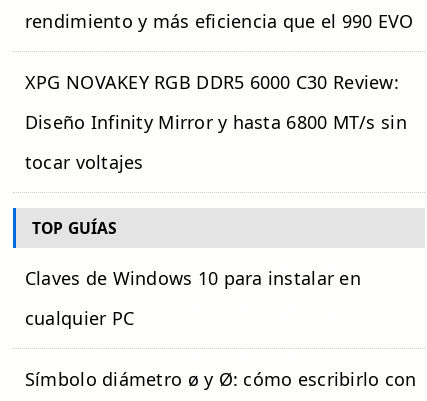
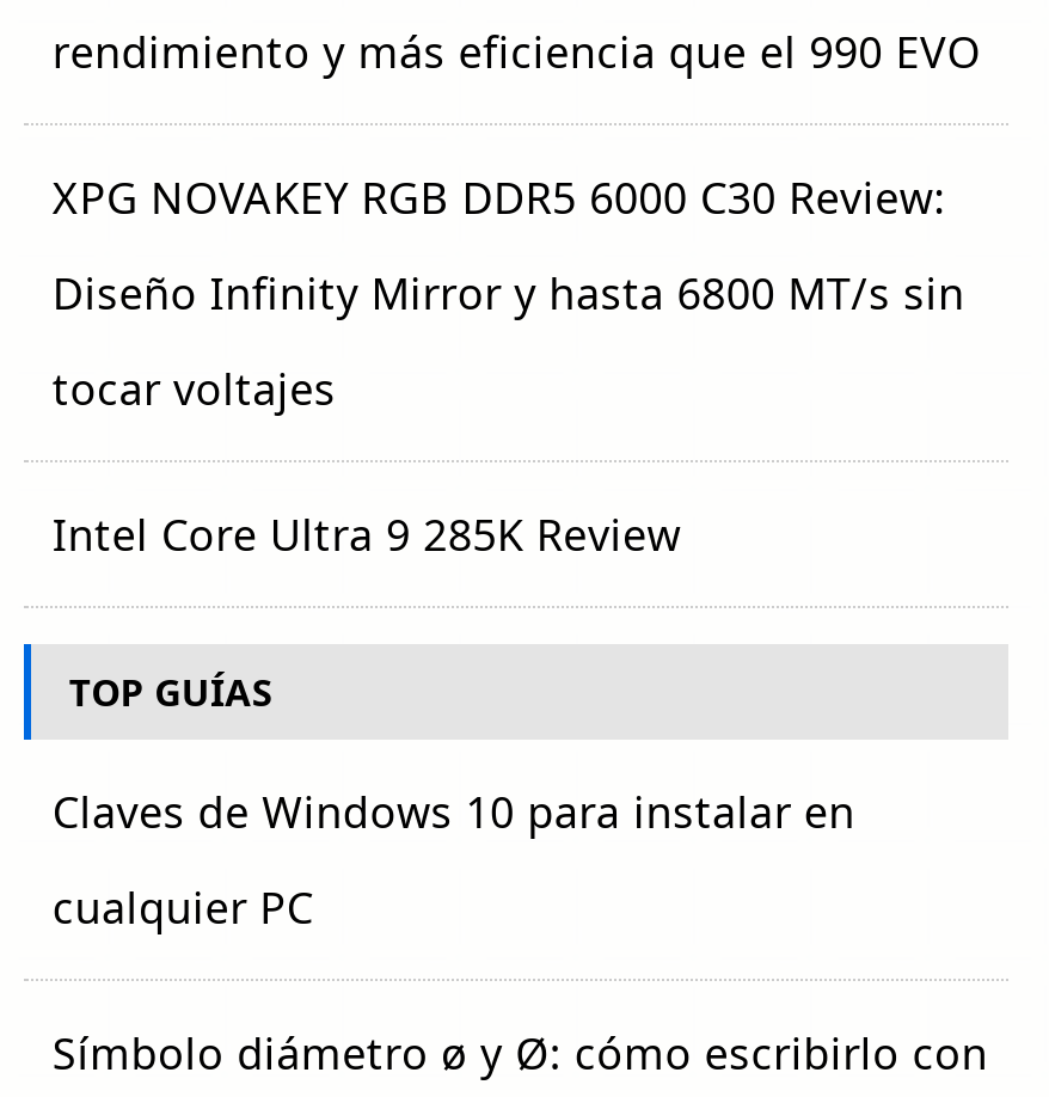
+ Intel Core Ultra 9 285K Review
